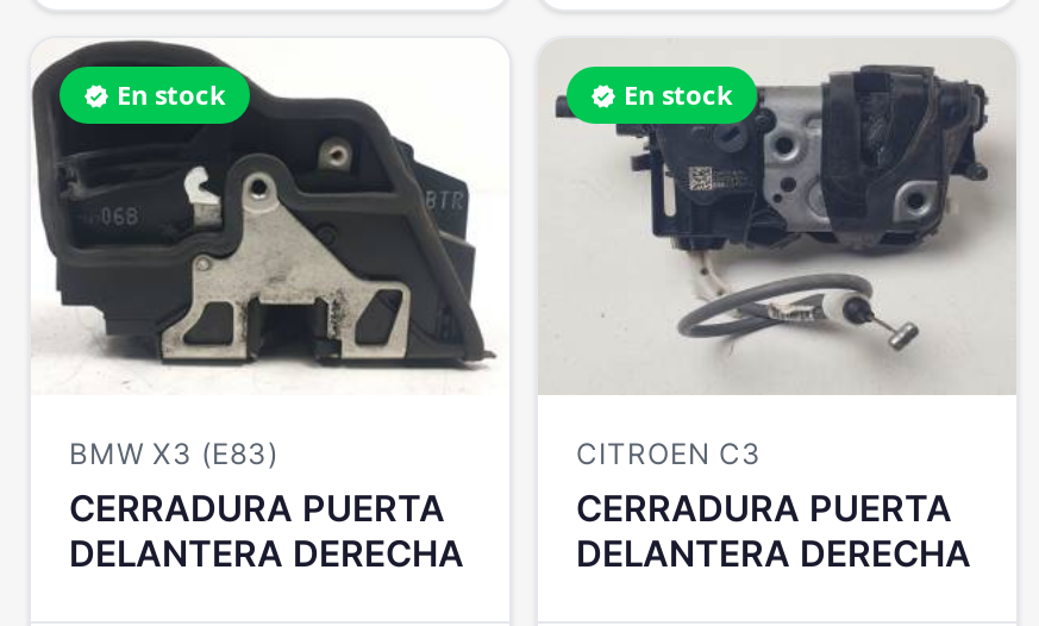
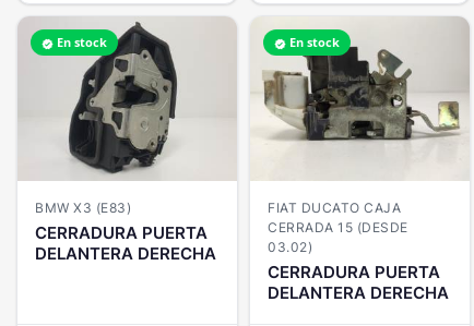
- [image]
+ [image]

- [image]
- CITROEN C3
+ [image]
+ FIAT DUCATO CAJA
+ CERRADA 15 (DESDE
+ 03.02)
